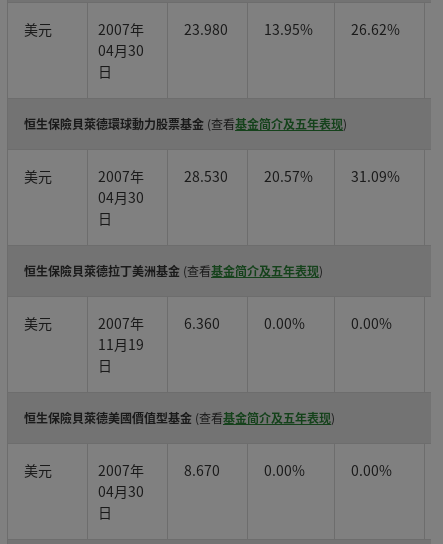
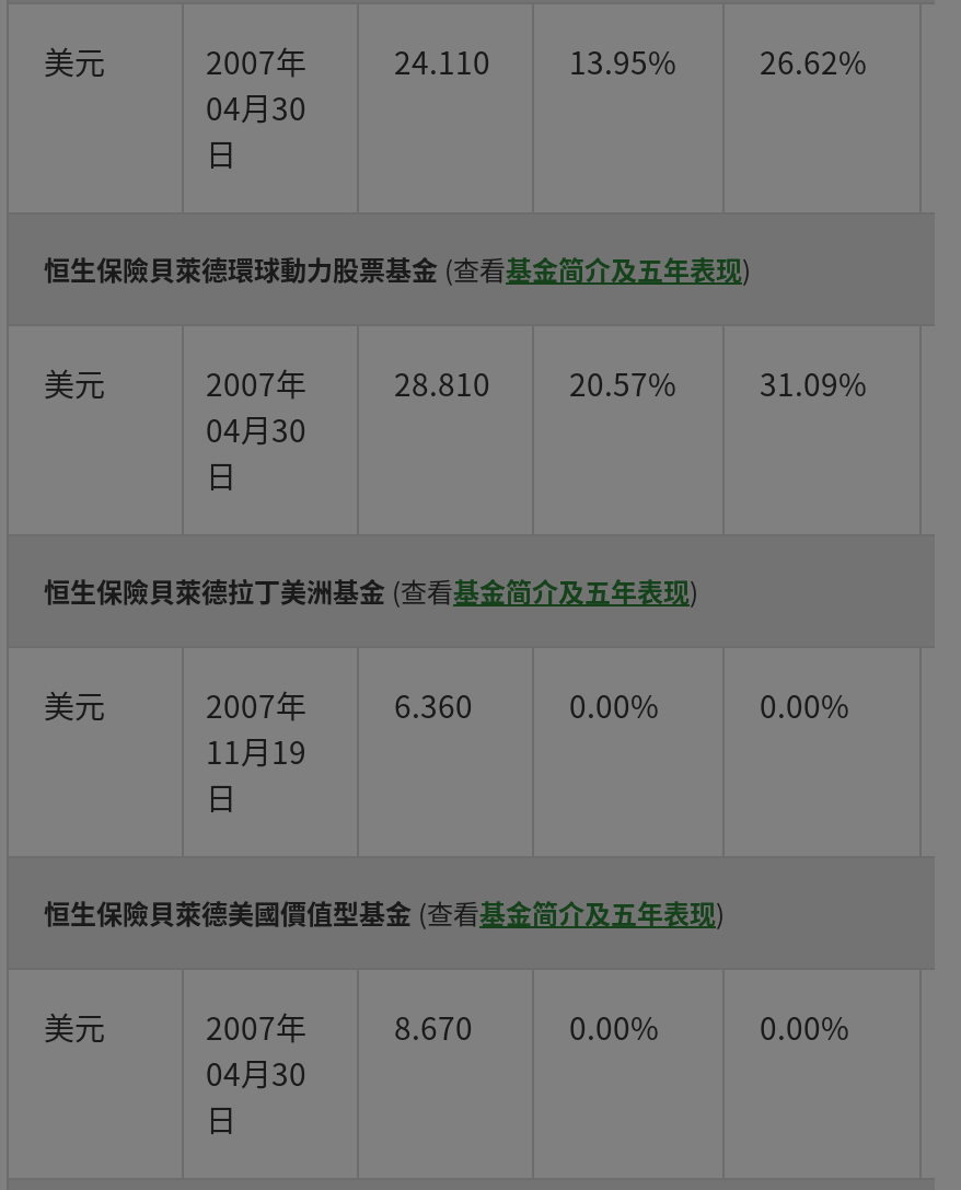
- 2007年 23.980 13.95% 26.62%
+ 2007年 24.110 13.95% 26.62%

- 2007年 28.530 20.57% 31.09%
+ 2007年 28.810 20.57% 31.09%
